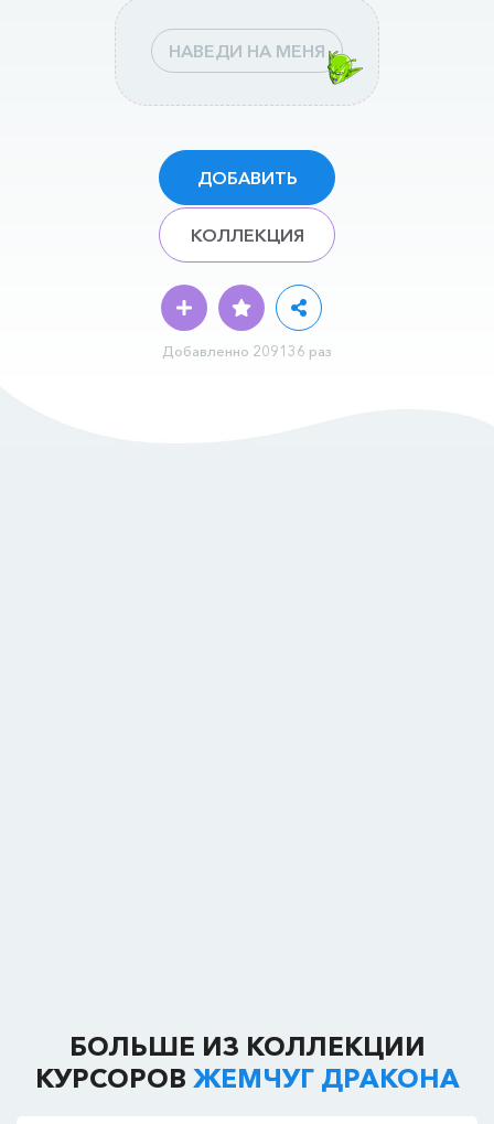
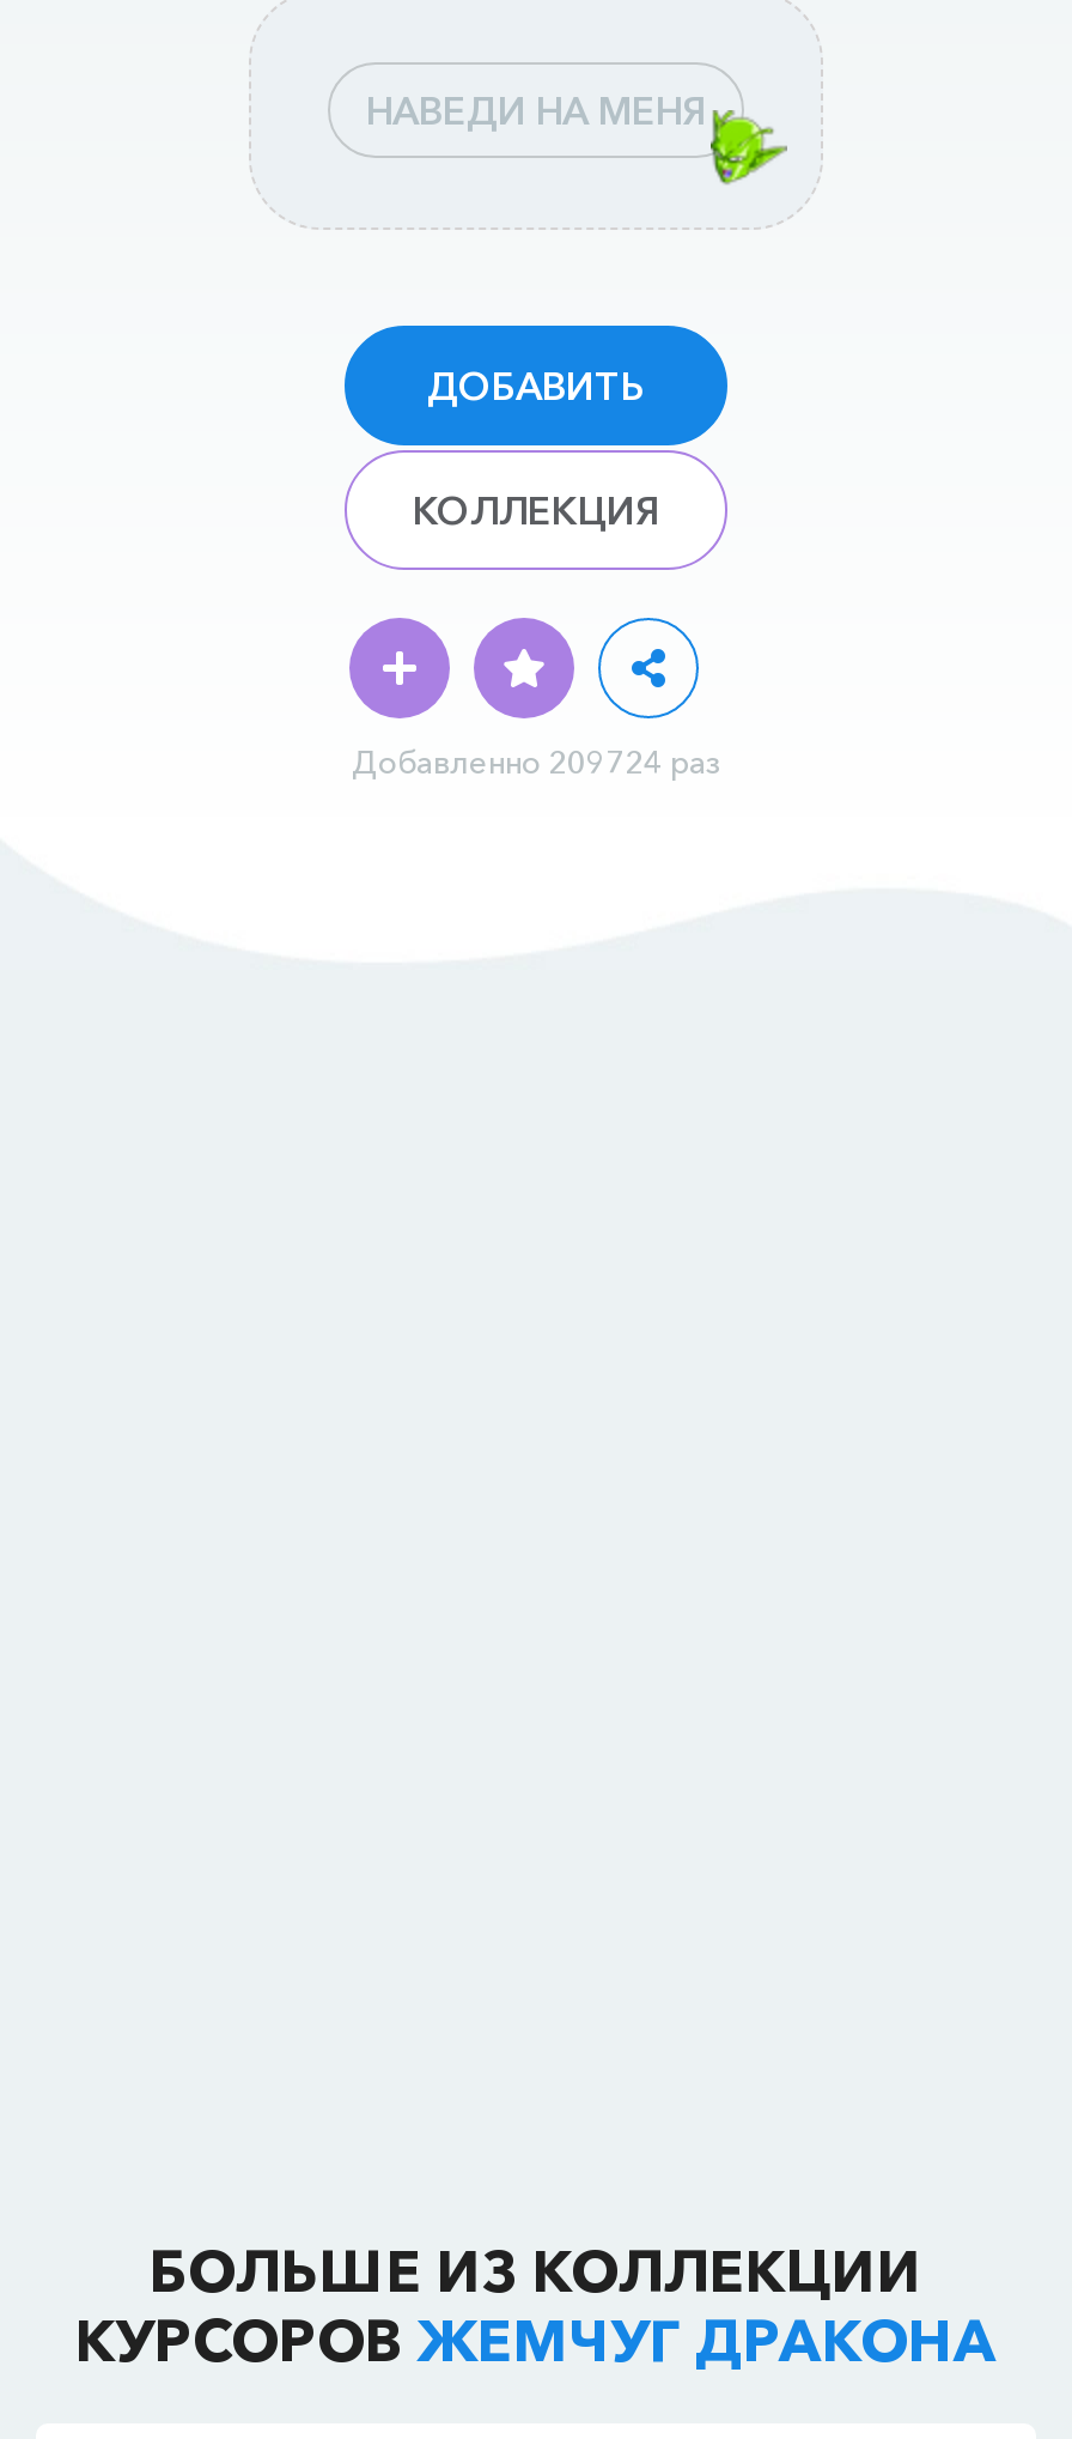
- Добавленно 209136 раз
+ Добавленно 209724 раз
